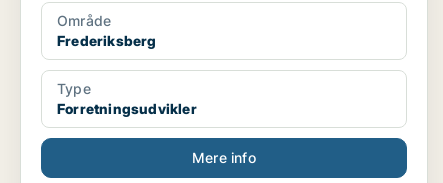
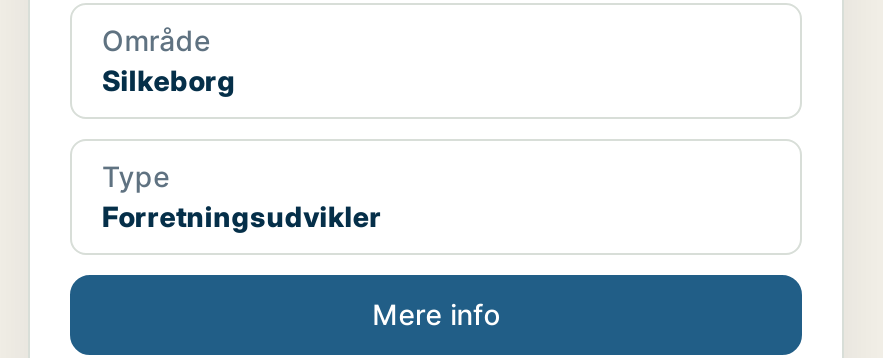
- Frederiksberg
+ Silkeborg
